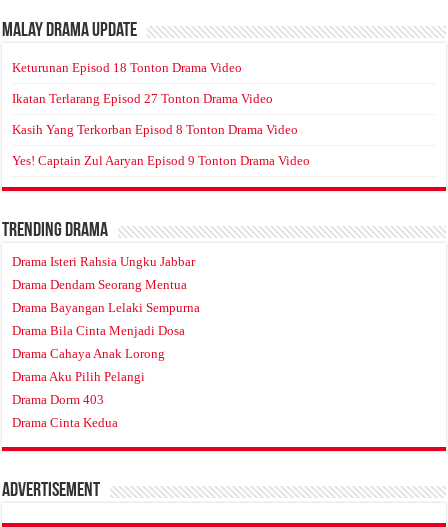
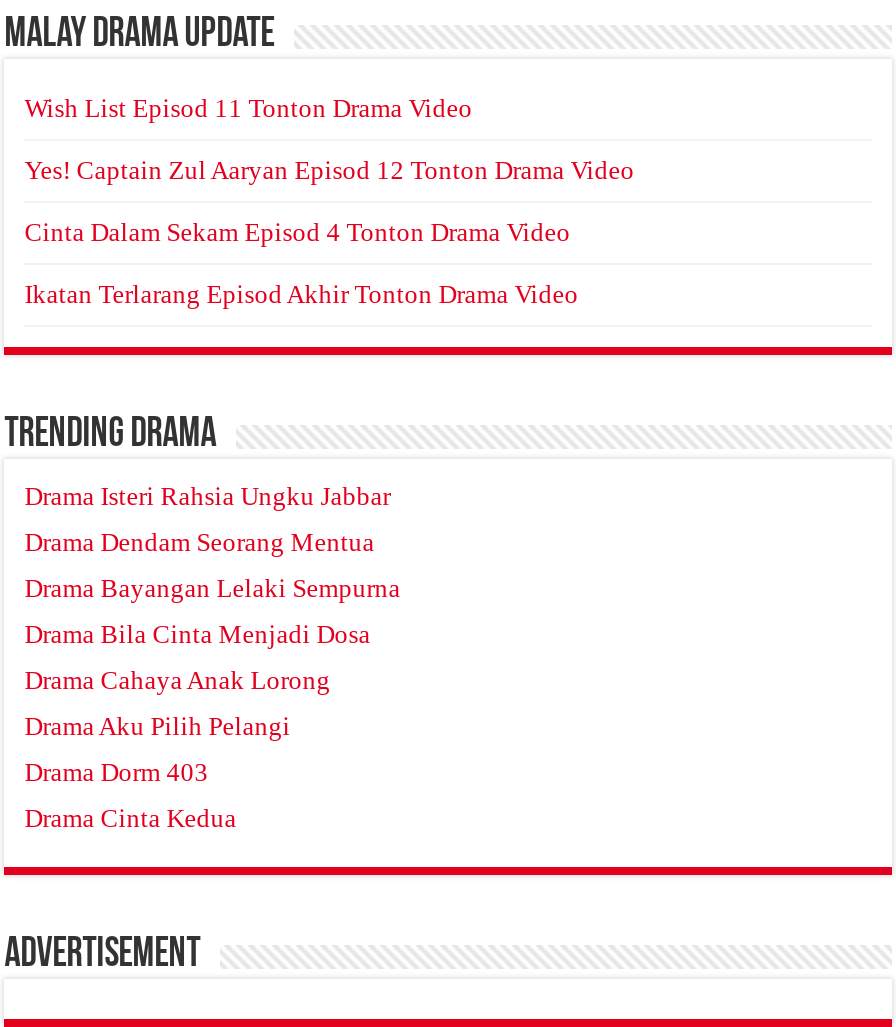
- Keturunan Episod 18 Tonton Drama Video
+ Wish List Episod 11 Tonton Drama Video

- Ikatan Terlarang Episod 27 Tonton Drama Video
+ Yes! Captain Zul Aaryan Episod 12 Tonton Drama Video

- Kasih Yang Terkorban Episod 8 Tonton Drama Video
+ Cinta Dalam Sekam Episod 4 Tonton Drama Video

- Yes! Captain Zul Aaryan Episod 9 Tonton Drama Video
+ Ikatan Terlarang Episod Akhir Tonton Drama Video
